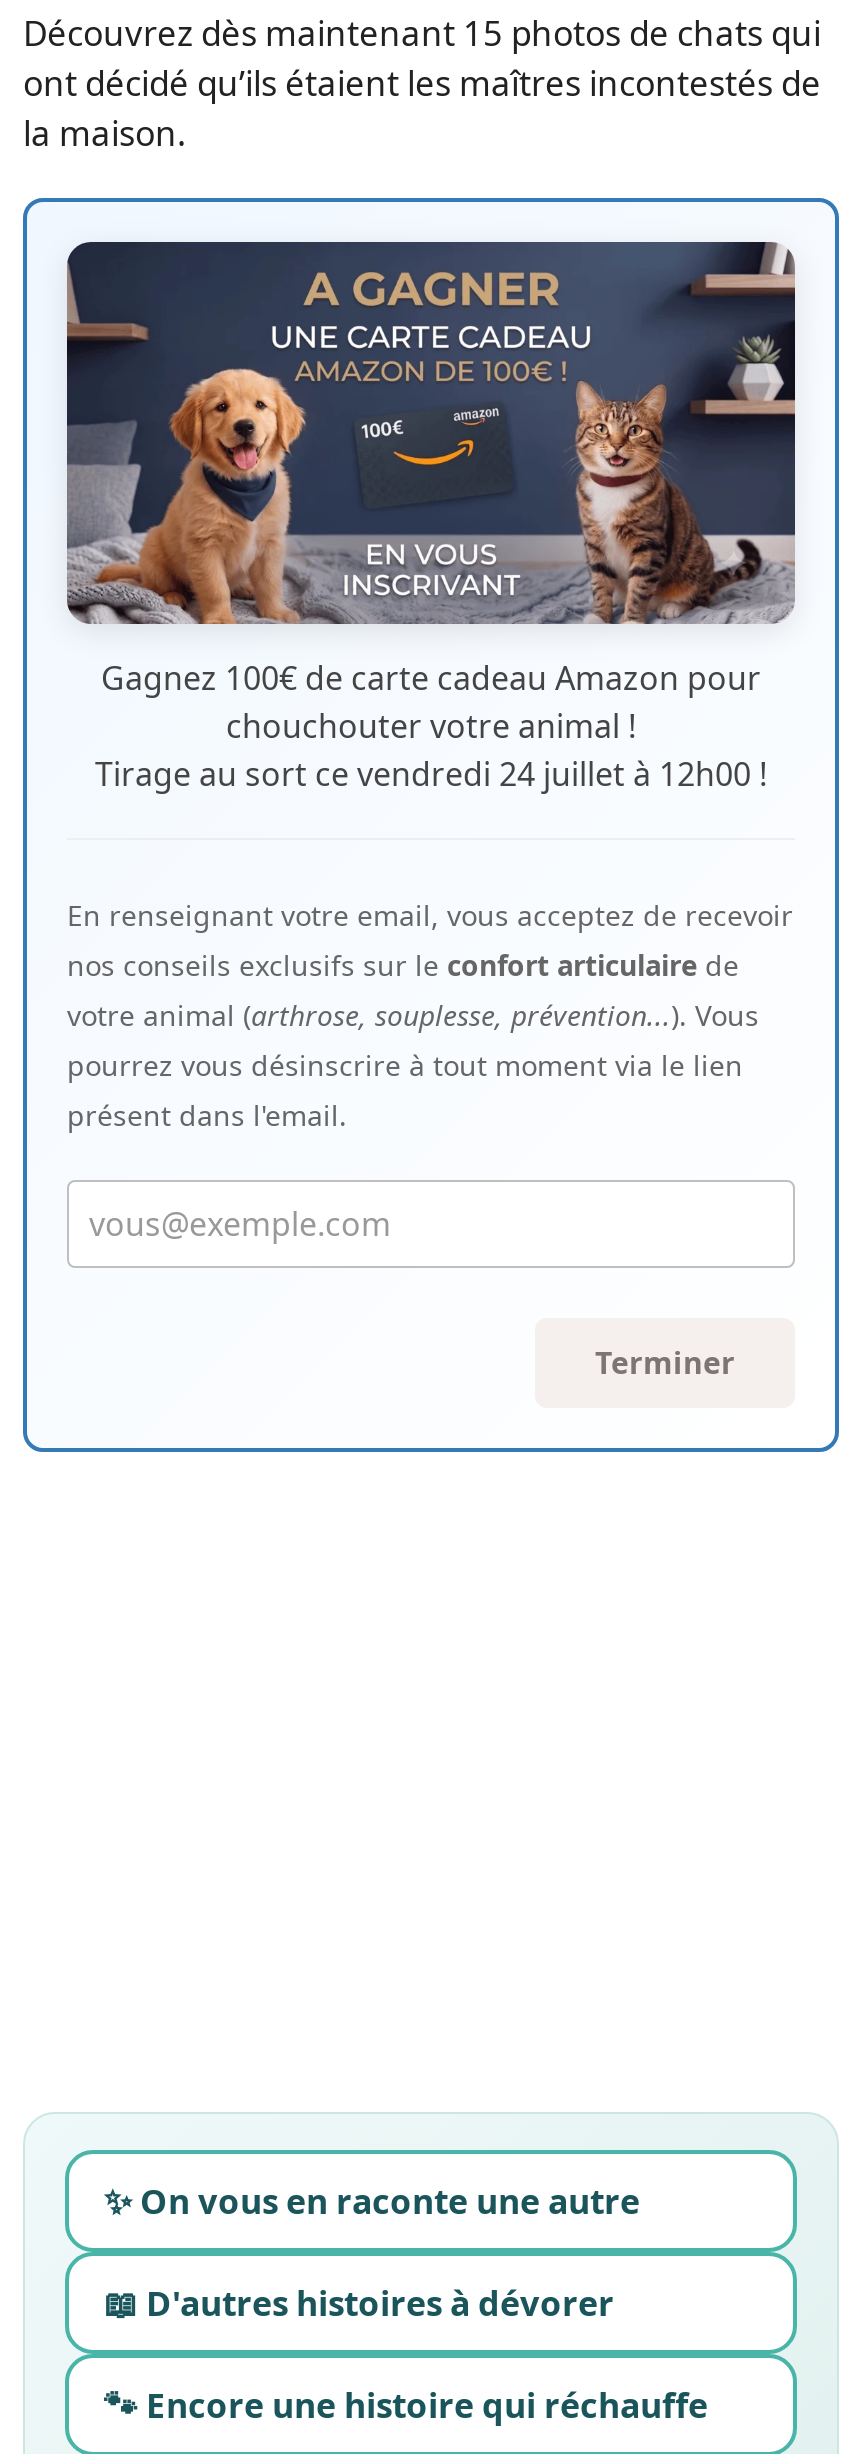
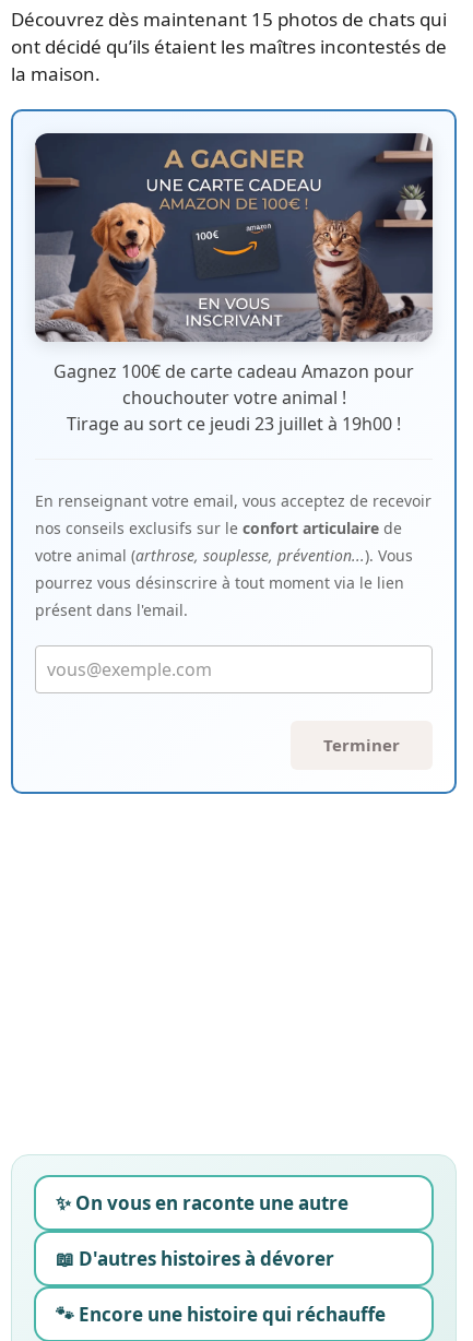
- Tirage au sort ce vendredi 24 juillet à 12h00 !
+ Tirage au sort ce jeudi 23 juillet à 19h00 !
